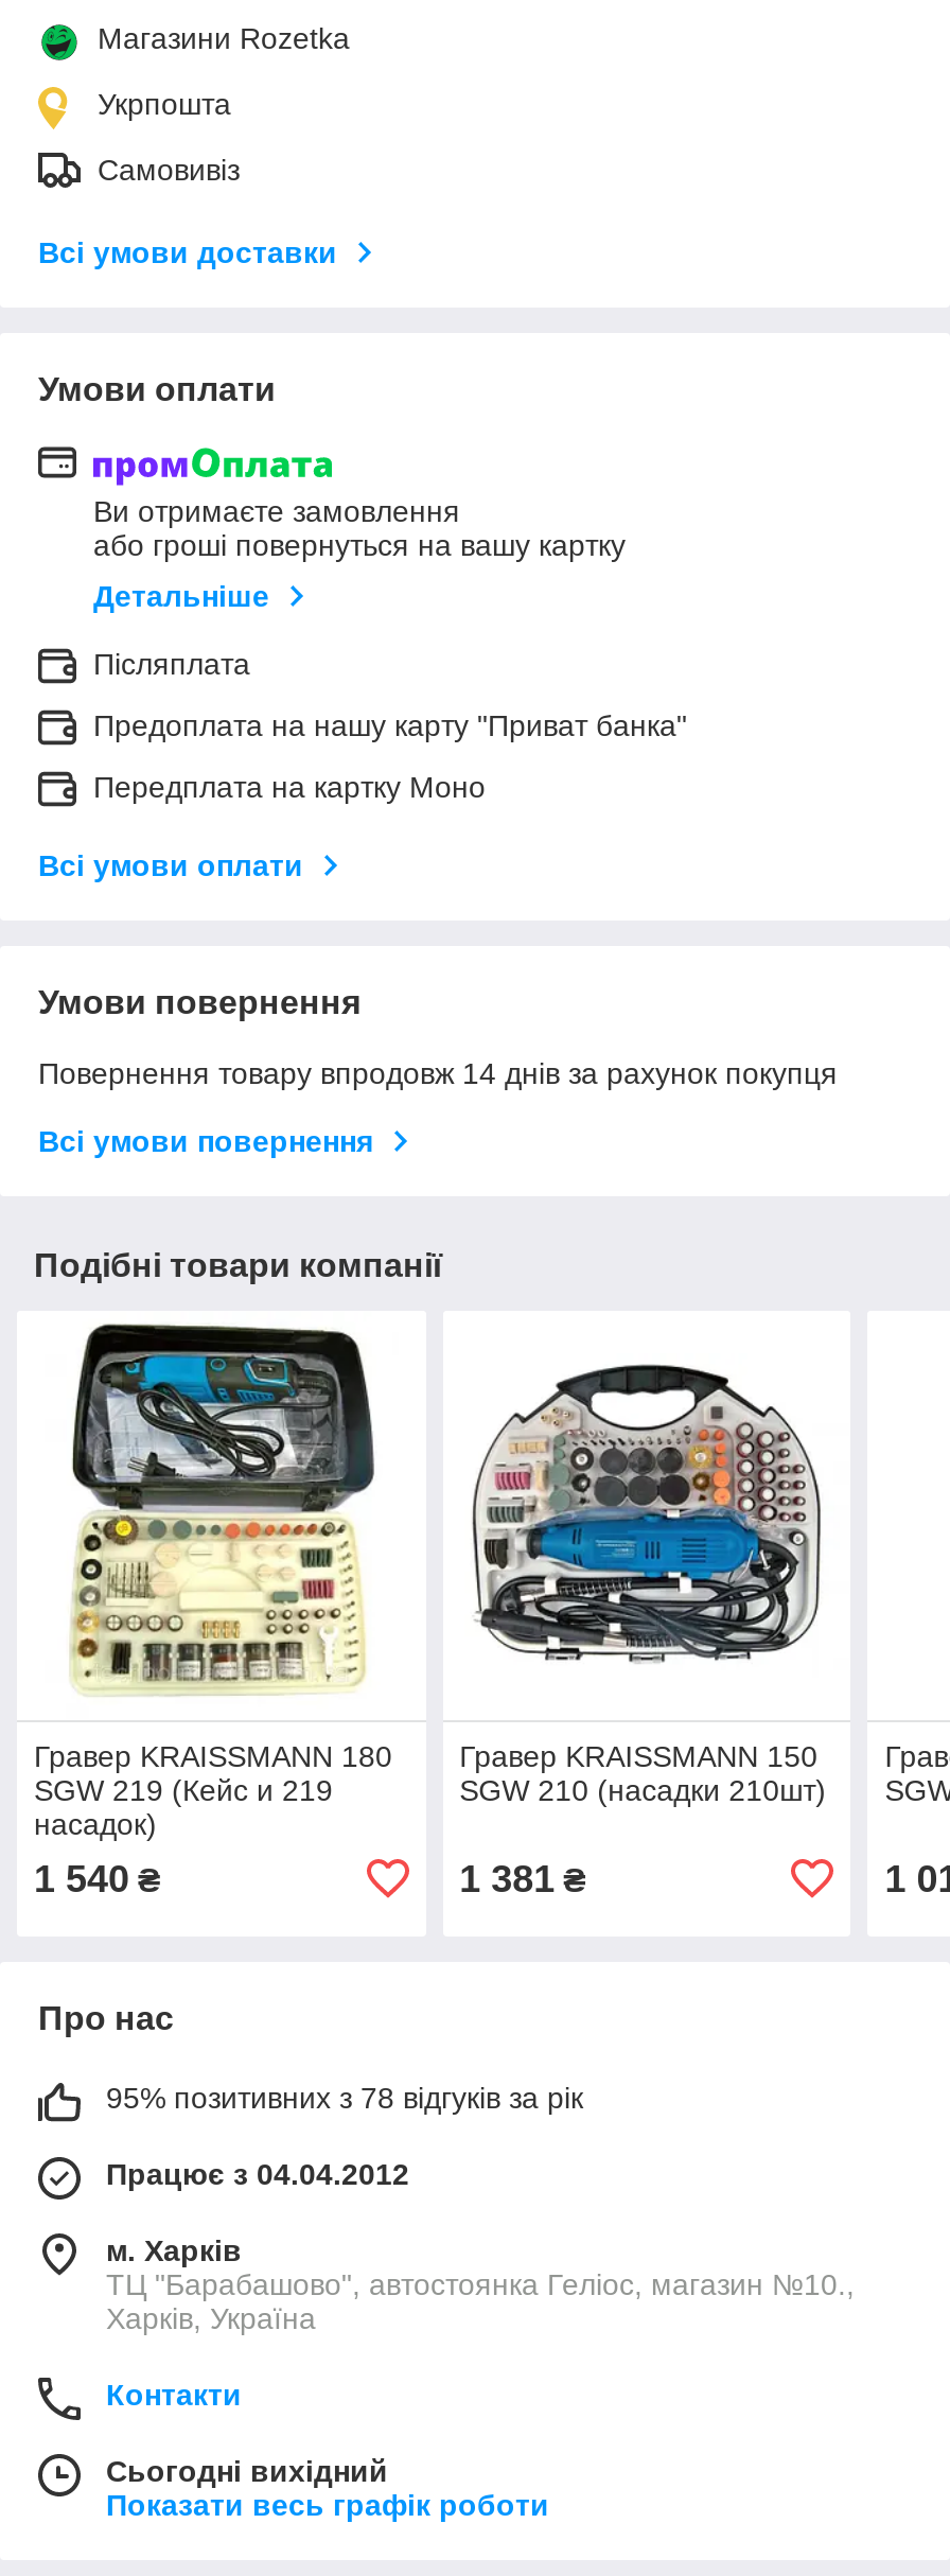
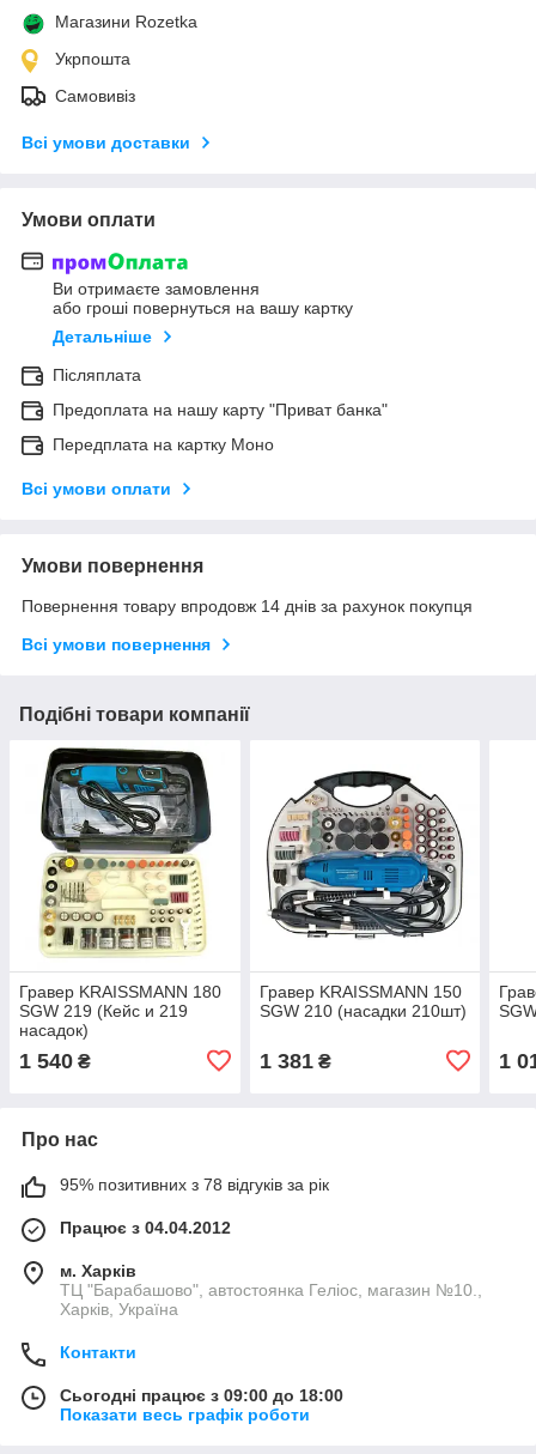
- Сьогодні вихідний
+ Сьогодні працює з 09:00 до 18:00
